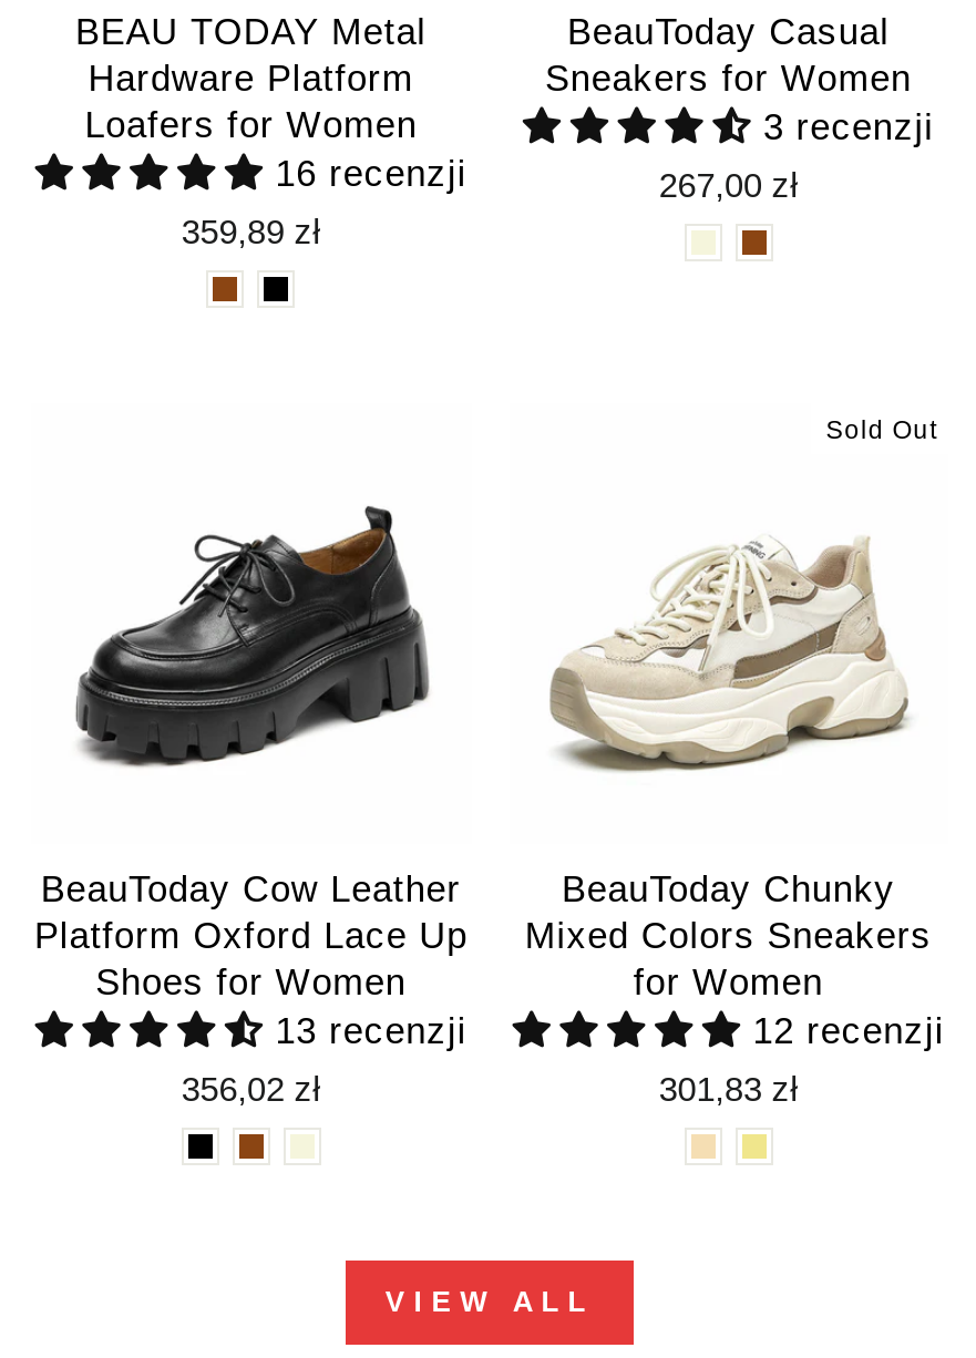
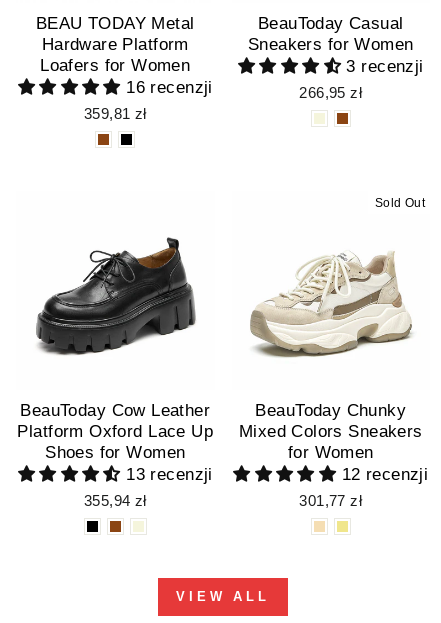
- 267,00 zł
+ 266,95 zł

- 359,89 zł
+ 359,81 zł

- 356,02 zł
+ 355,94 zł

- 301,83 zł
+ 301,77 zł
